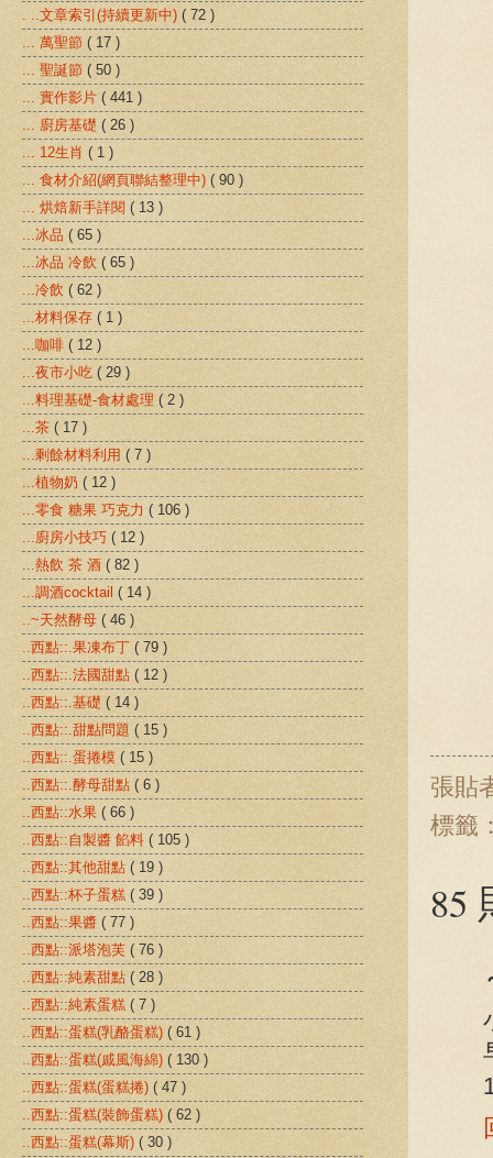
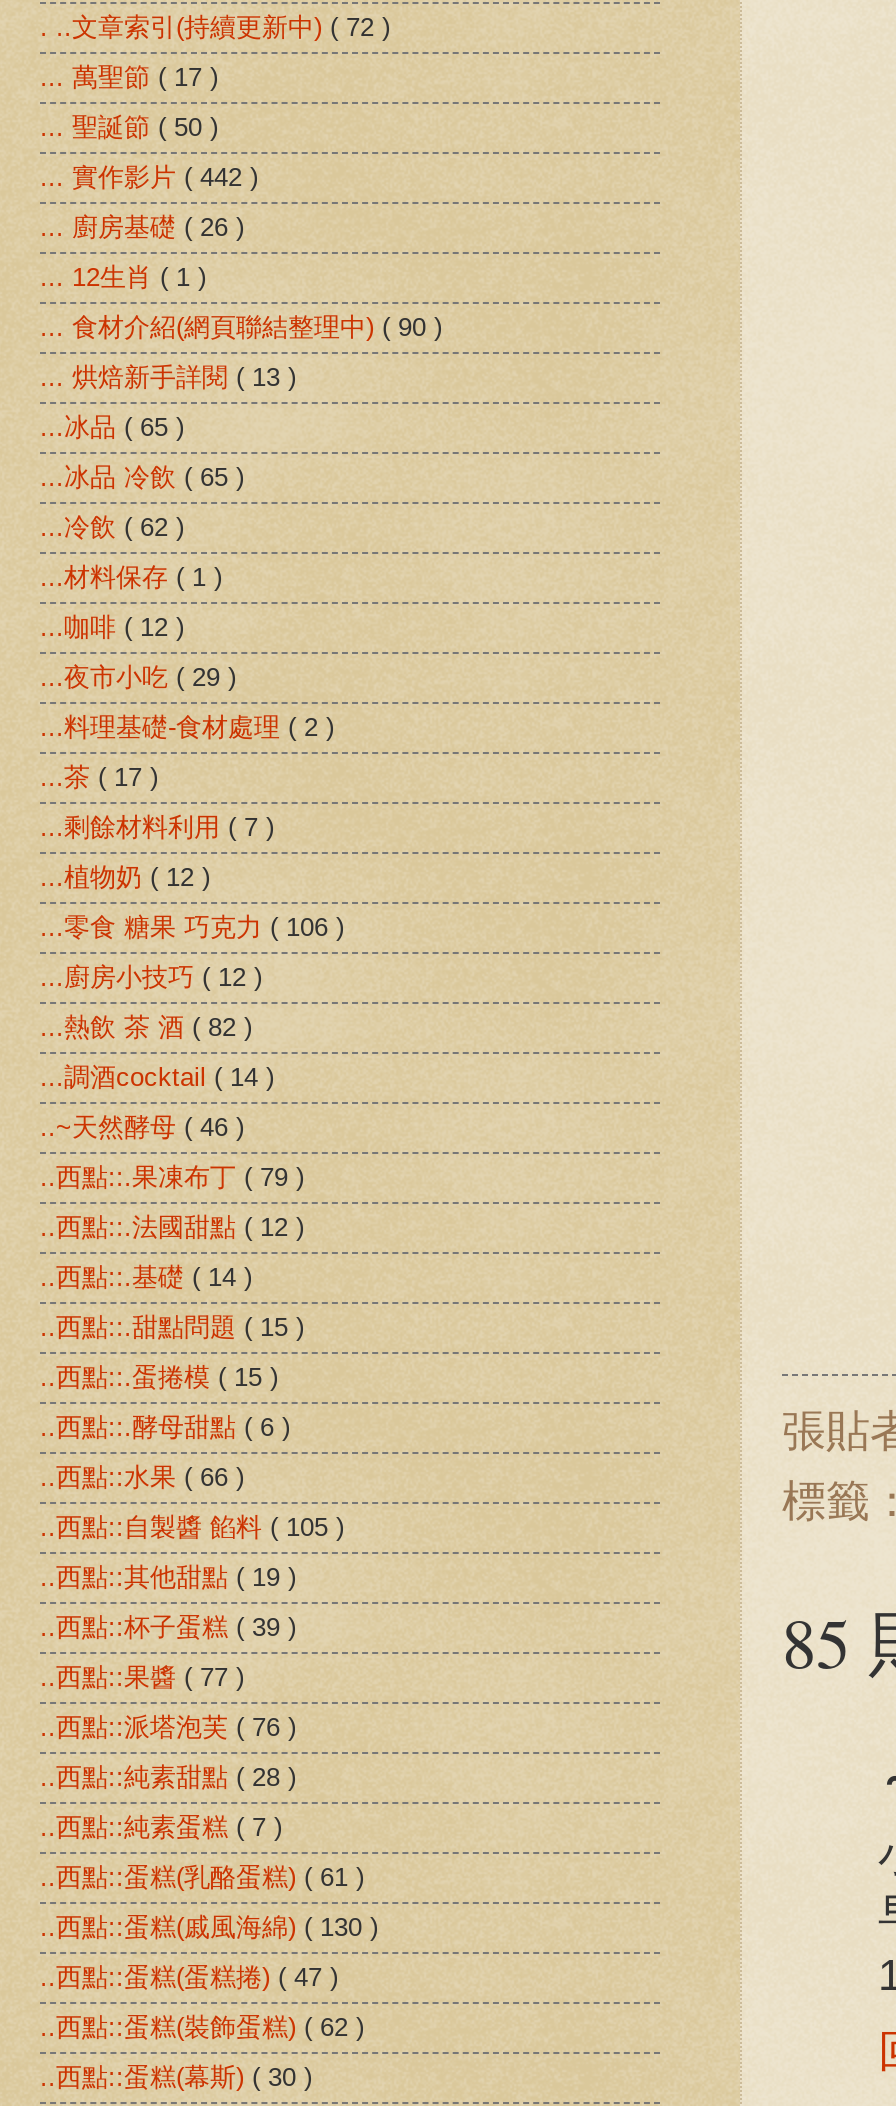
- ... 實作影片( 441 )
+ ... 實作影片( 442 )
